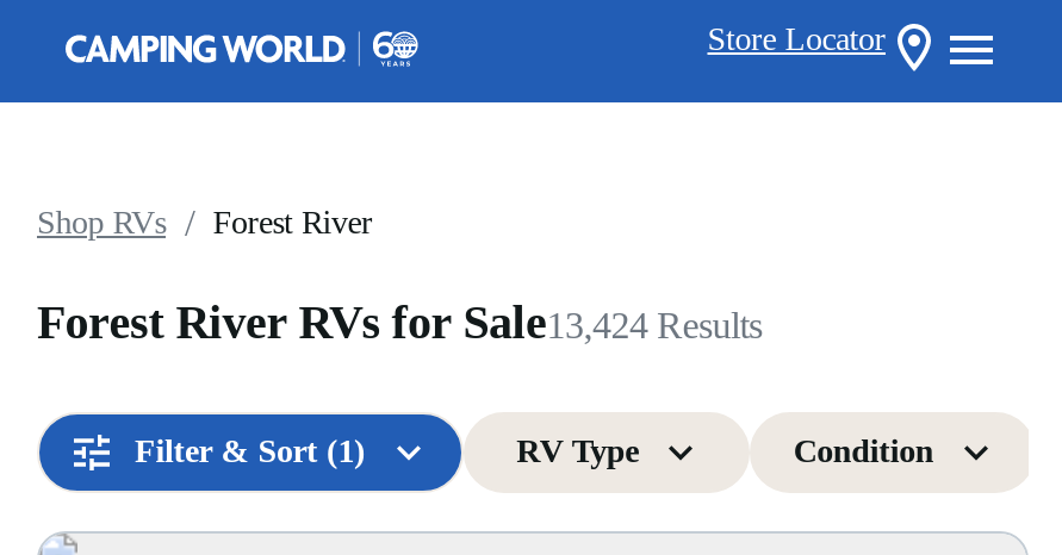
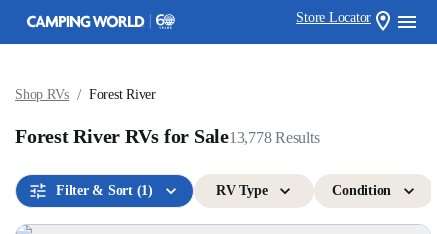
- Forest River RVs for Sale 13,424 Results
+ Forest River RVs for Sale 13,778 Results
